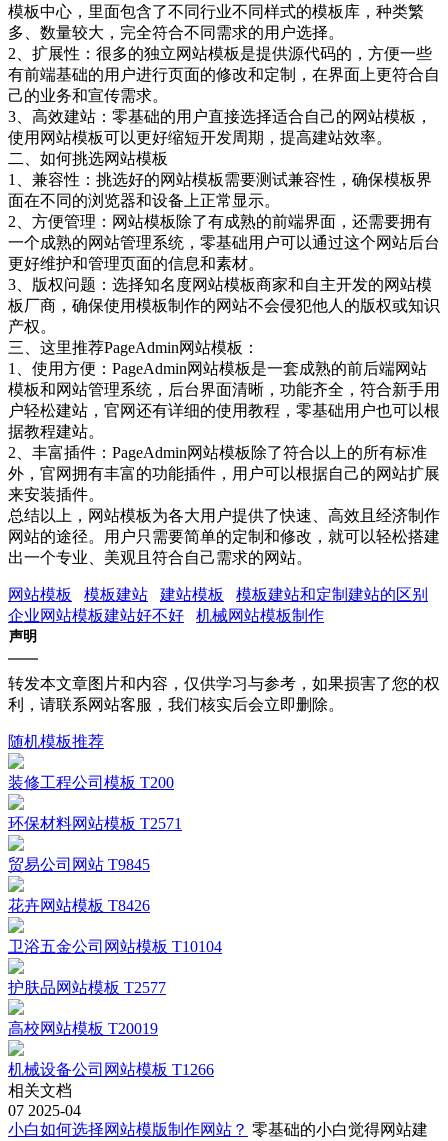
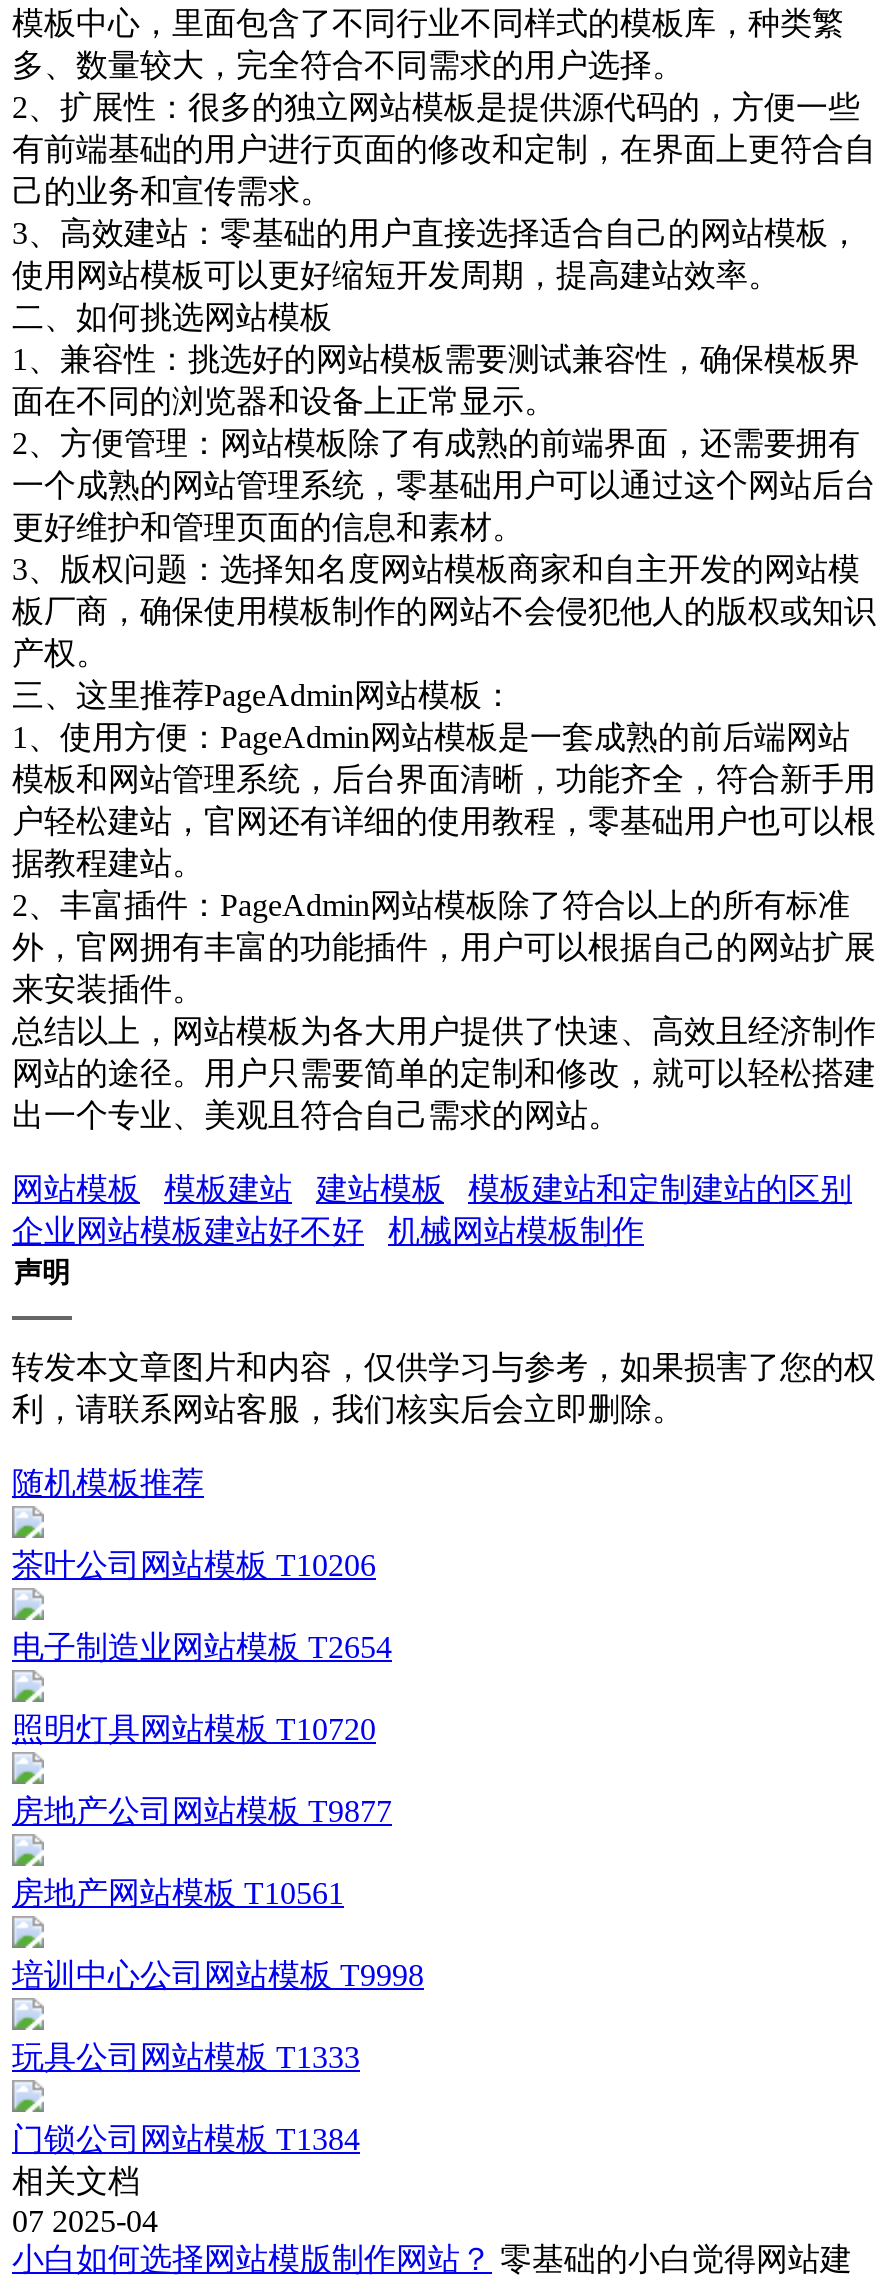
- 装修工程公司模板 T200
+ 茶叶公司网站模板 T10206

- 环保材料网站模板 T2571
+ 电子制造业网站模板 T2654

- 贸易公司网站 T9845
+ 照明灯具网站模板 T10720

- 花卉网站模板 T8426
+ 房地产公司网站模板 T9877

- 卫浴五金公司网站模板 T10104
+ 房地产网站模板 T10561

- 护肤品网站模板 T2577
+ 培训中心公司网站模板 T9998

- 高校网站模板 T20019
+ 玩具公司网站模板 T1333

- 机械设备公司网站模板 T1266
+ 门锁公司网站模板 T1384
